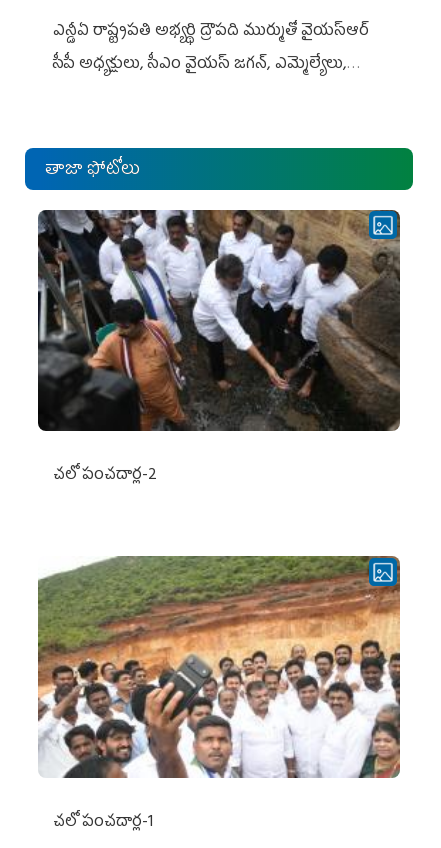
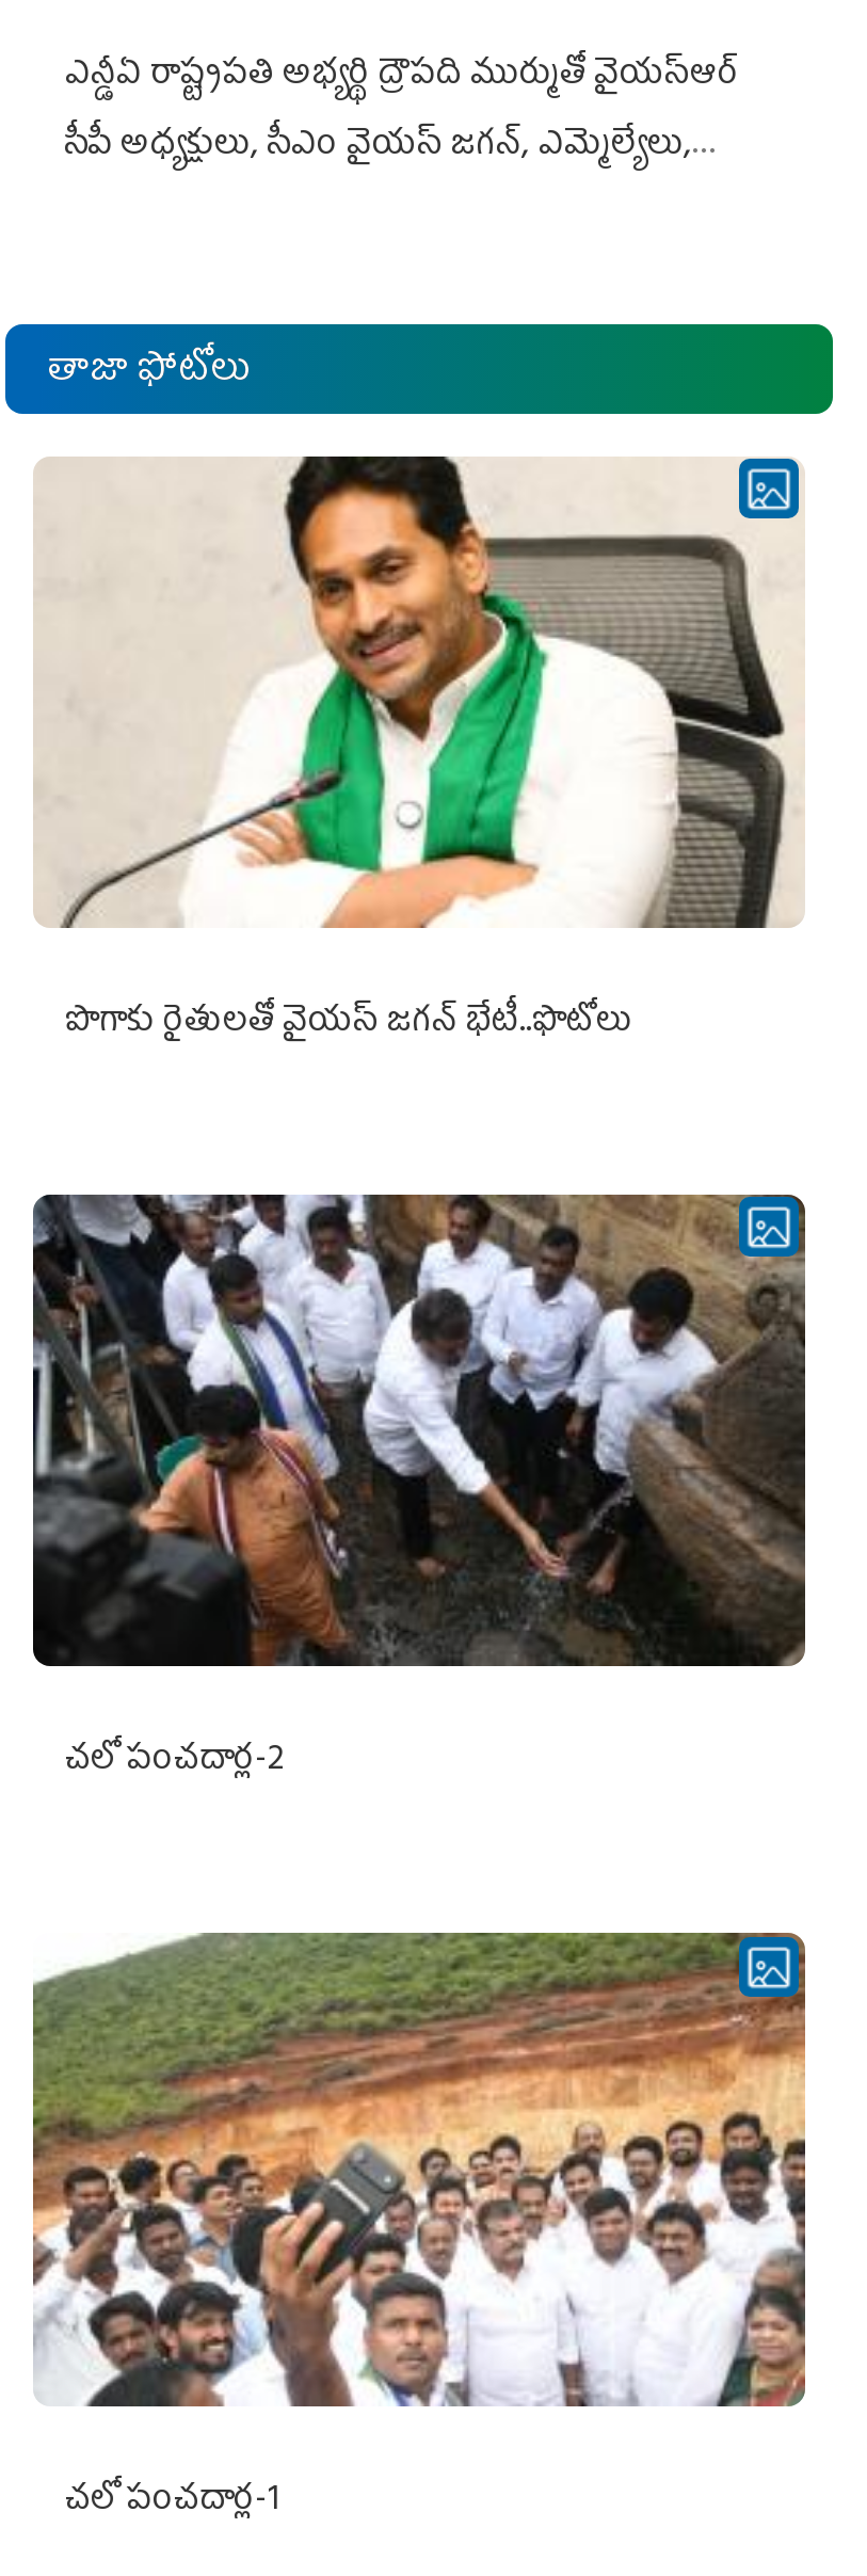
+ [image]
+ పొగాకు రైతులతో వైయస్‌ జగన్‌ భేటీ..ఫొటోలు
